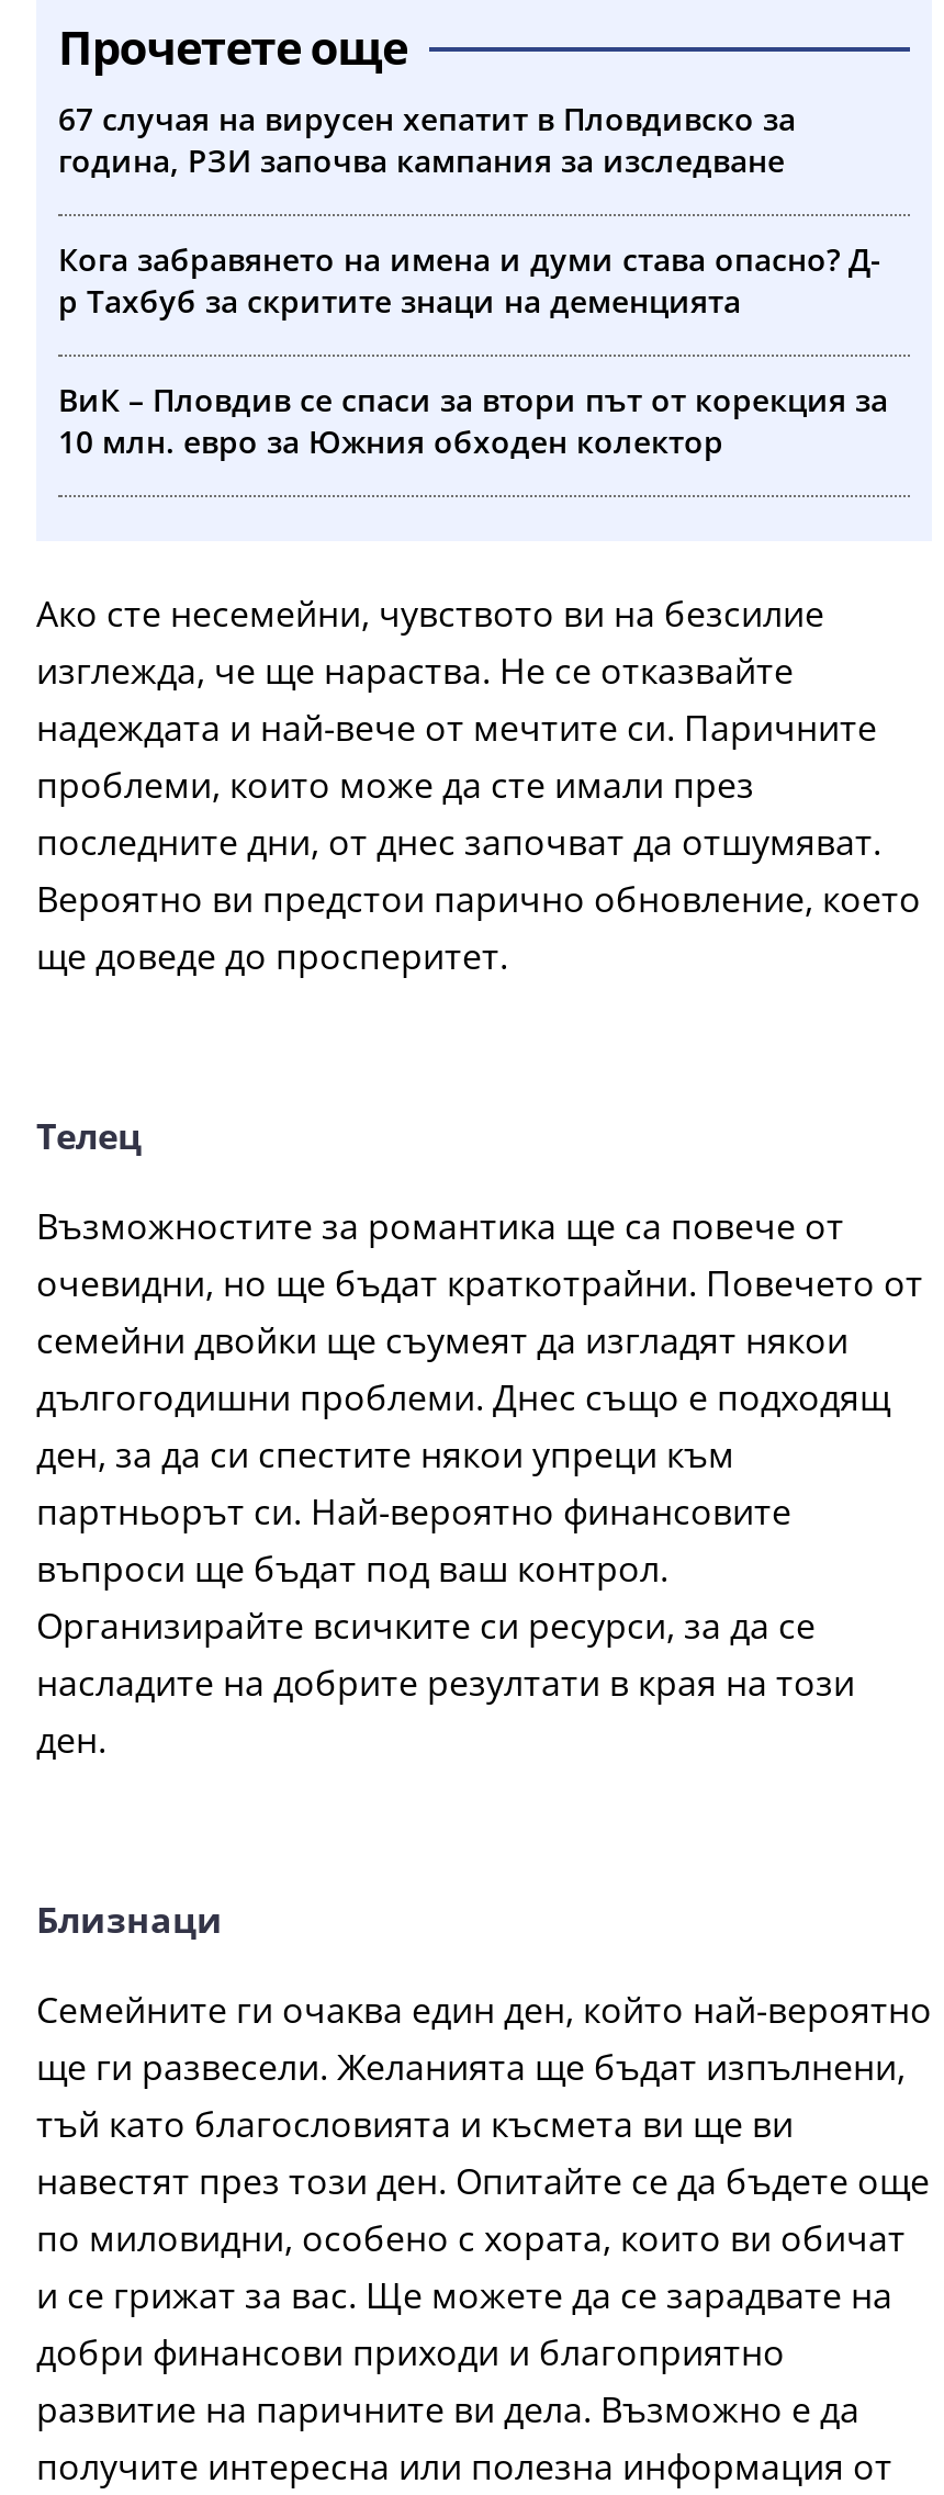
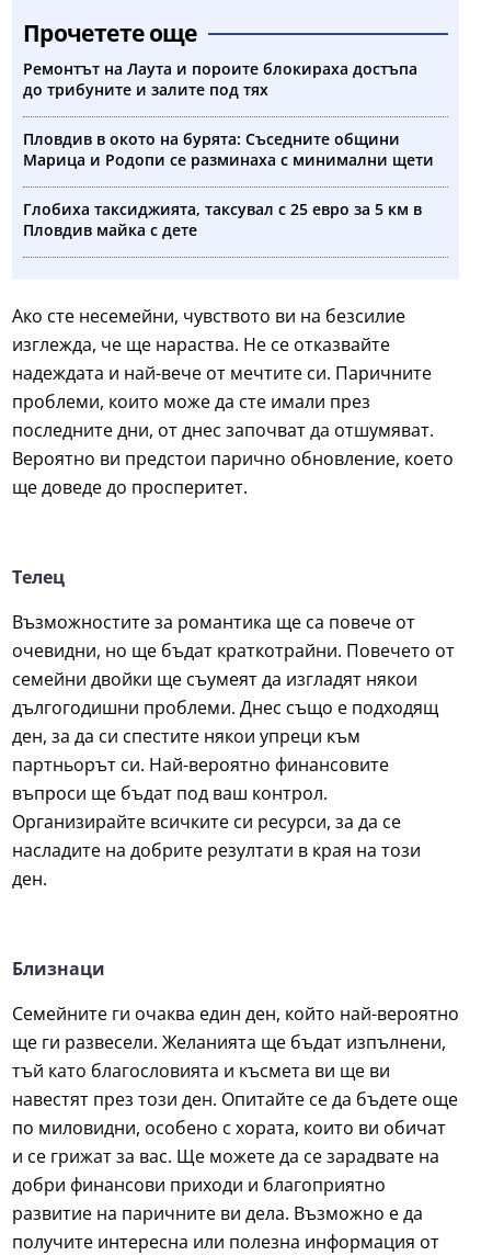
- 67 случая на вирусен хепатит в Пловдивско за
- година, РЗИ започва кампания за изследване
+ Ремонтът на Лаута и пороите блокираха достъпа
+ до трибуните и залите под тях

- Кога забравянето на имена и думи става опасно? Д-
- р Тахбуб за скритите знаци на деменцията
+ Пловдив в окото на бурята: Съседните общини
+ Марица и Родопи се разминаха с минимални щети

- ВиК – Пловдив се спаси за втори път от корекция за
- 10 млн. евро за Южния обходен колектор
+ Глобиха таксиджията, таксувал с 25 евро за 5 км в
+ Пловдив майка с дете
